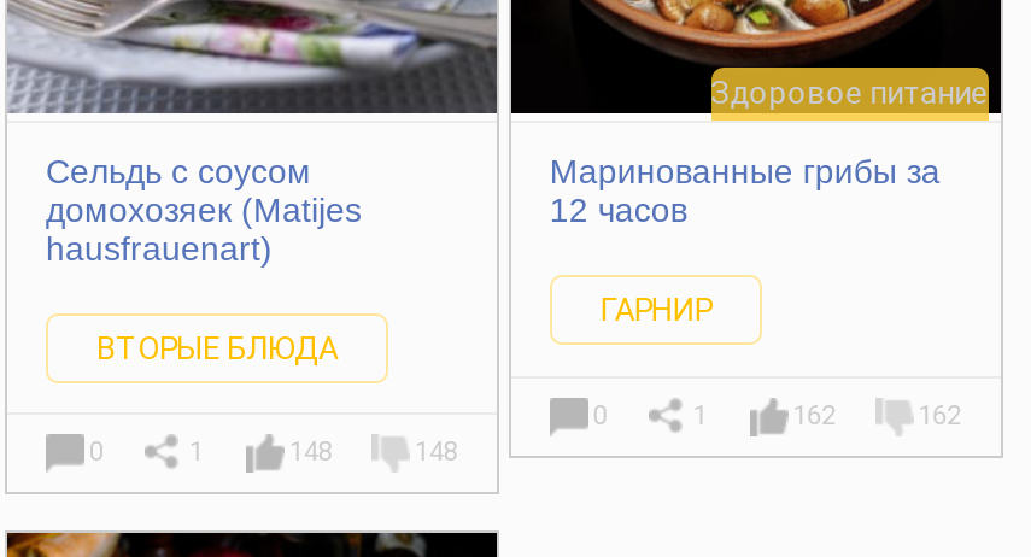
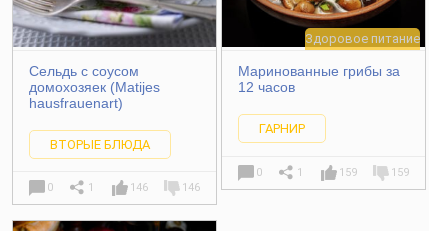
- 162
+ 159

- 162
+ 159

- 148
+ 146

- 148
+ 146
